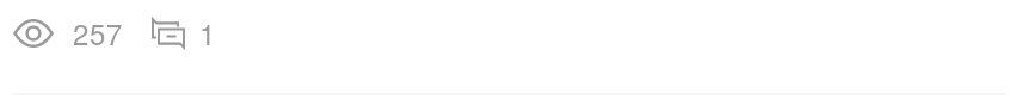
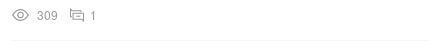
- 257 1
+ 309 1
